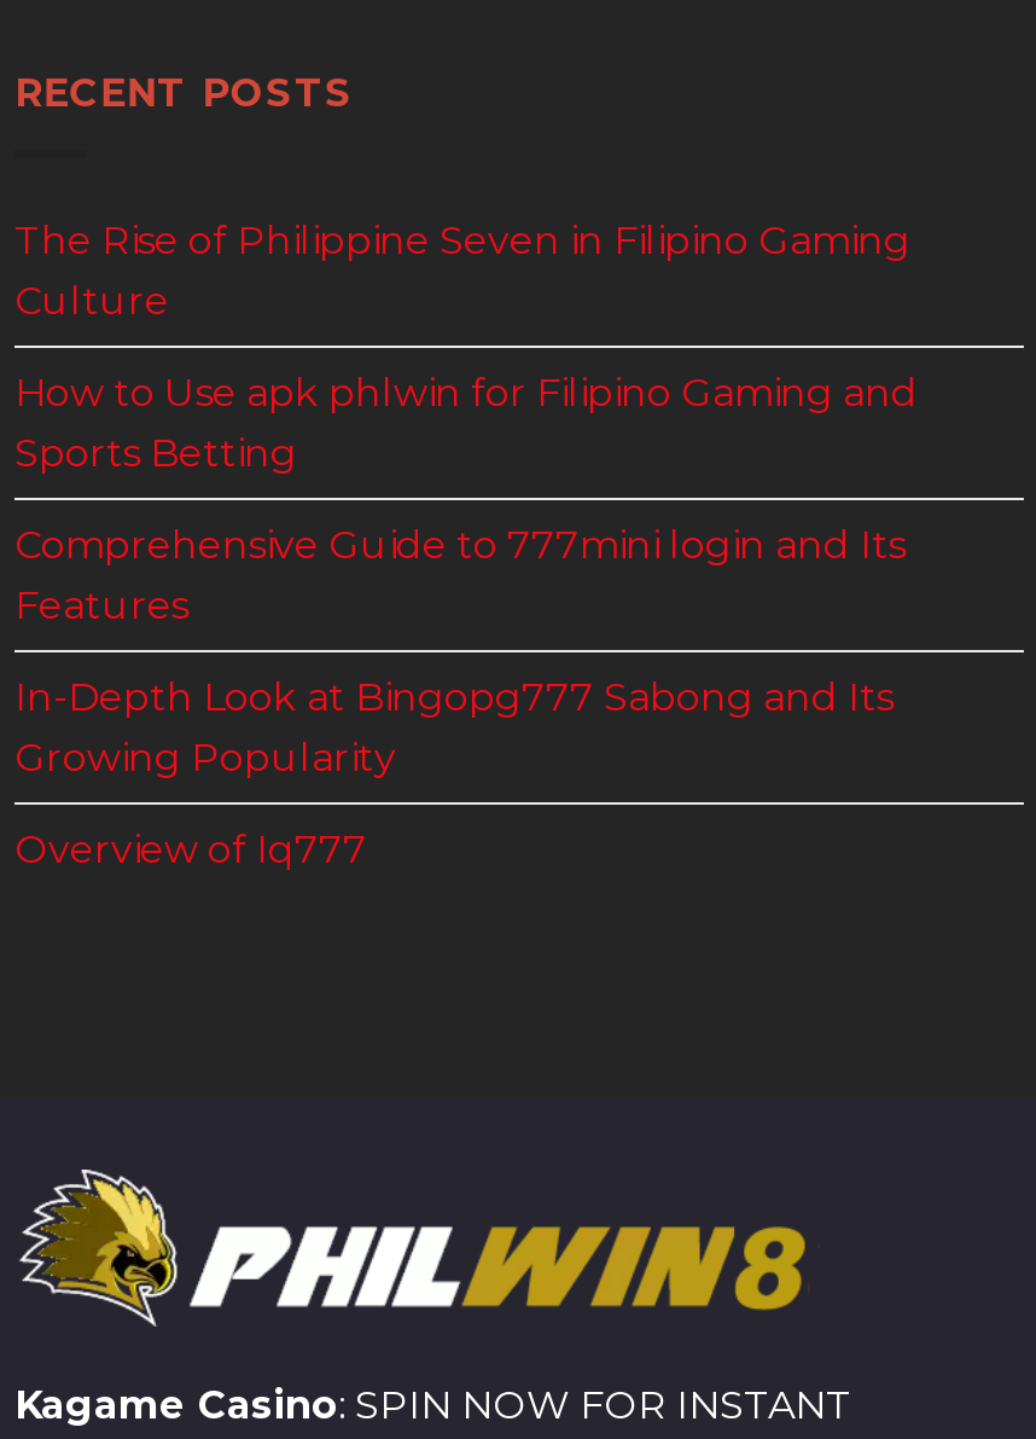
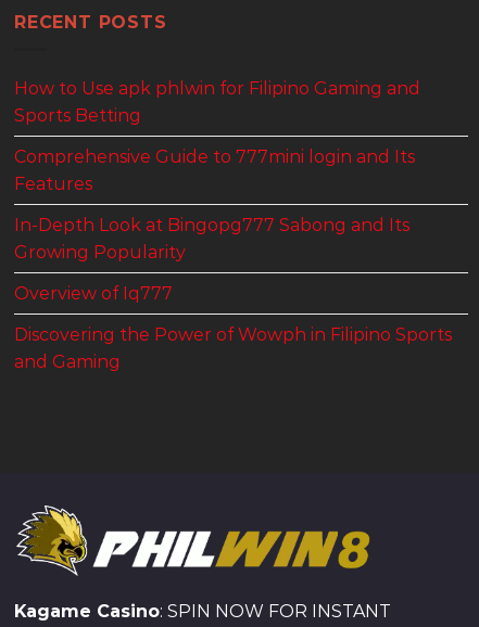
- The Rise of Philippine Seven in Filipino Gaming
- Culture

moved up: How to Use apk phlwin for Filipino Gaming and | Sports Betting | Comprehensive Guide to 777mini login and Its | Features | In-Depth Look at Bingopg777 Sabong and Its | Growing Popularity | Overview of Iq777

+ Discovering the Power of Wowph in Filipino Sports
+ and Gaming
